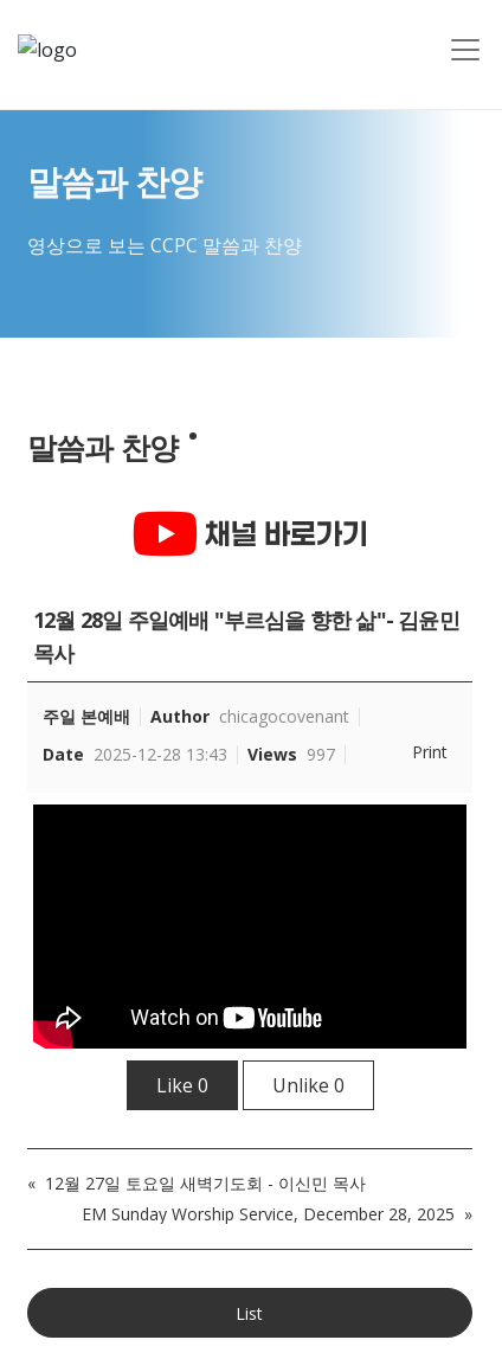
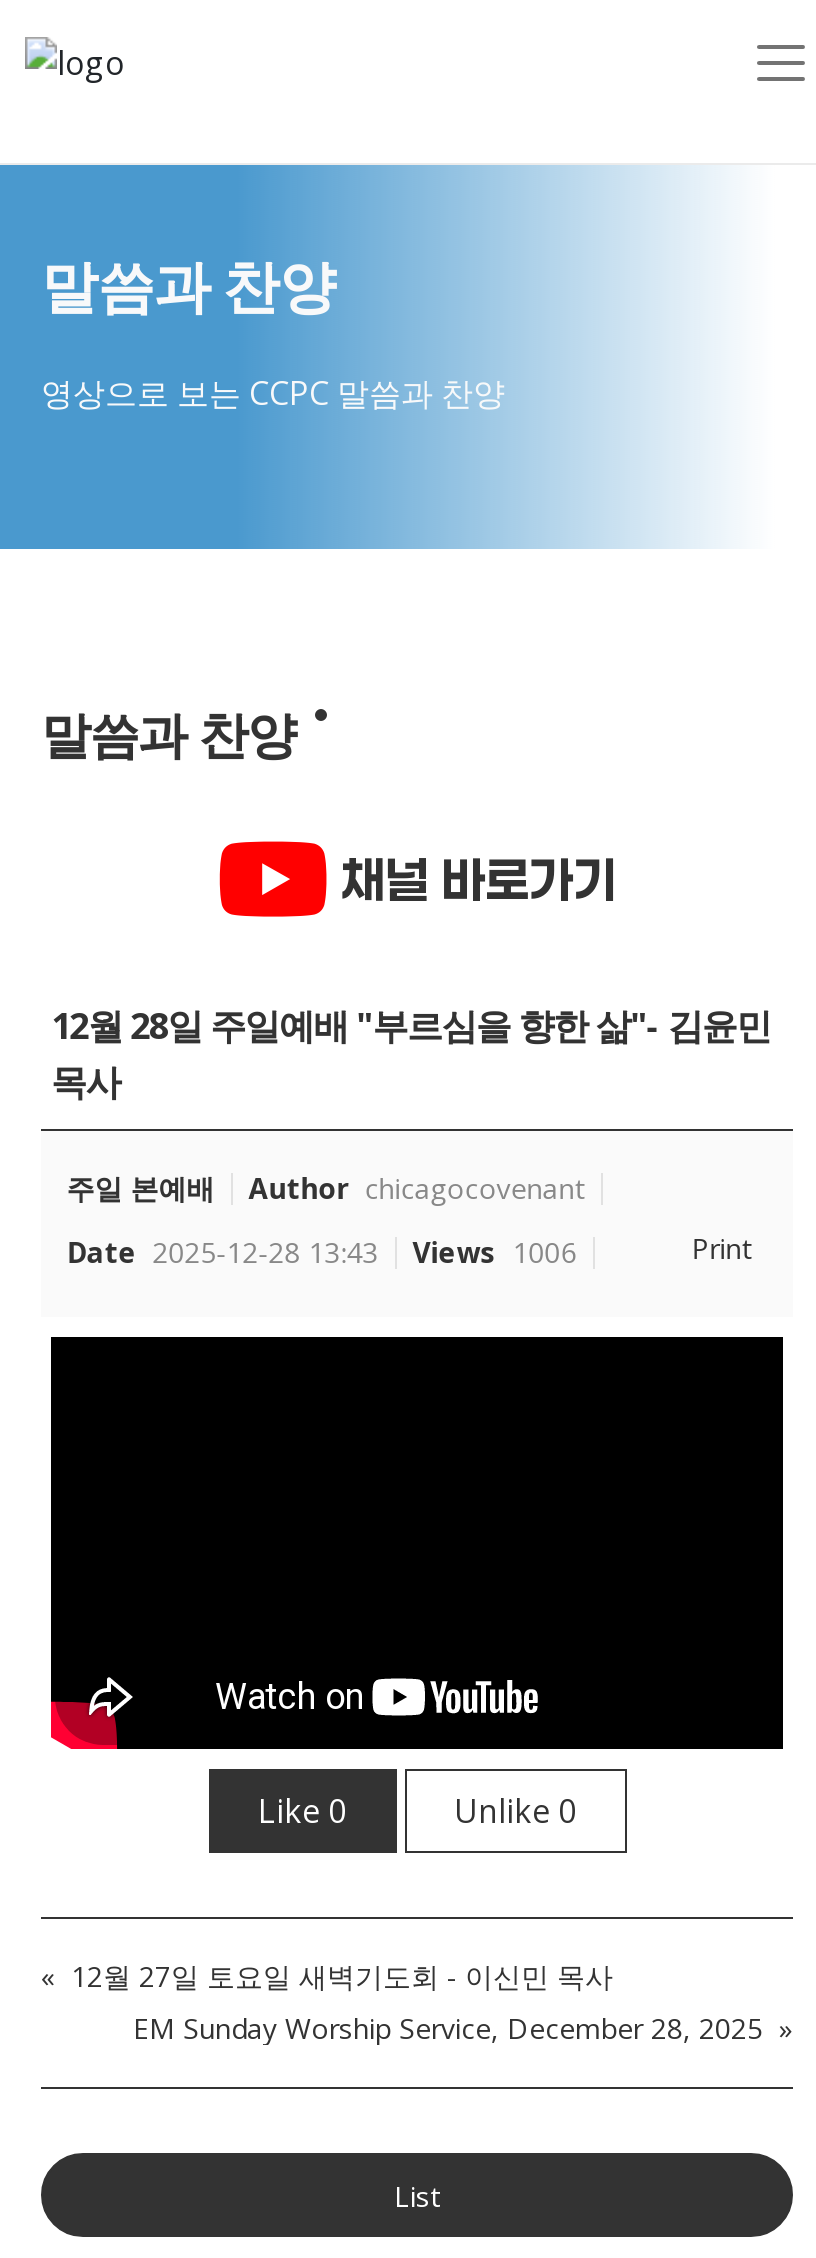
- Date 2025-12-28 13:43 Views 997
+ Date 2025-12-28 13:43 Views 1006
